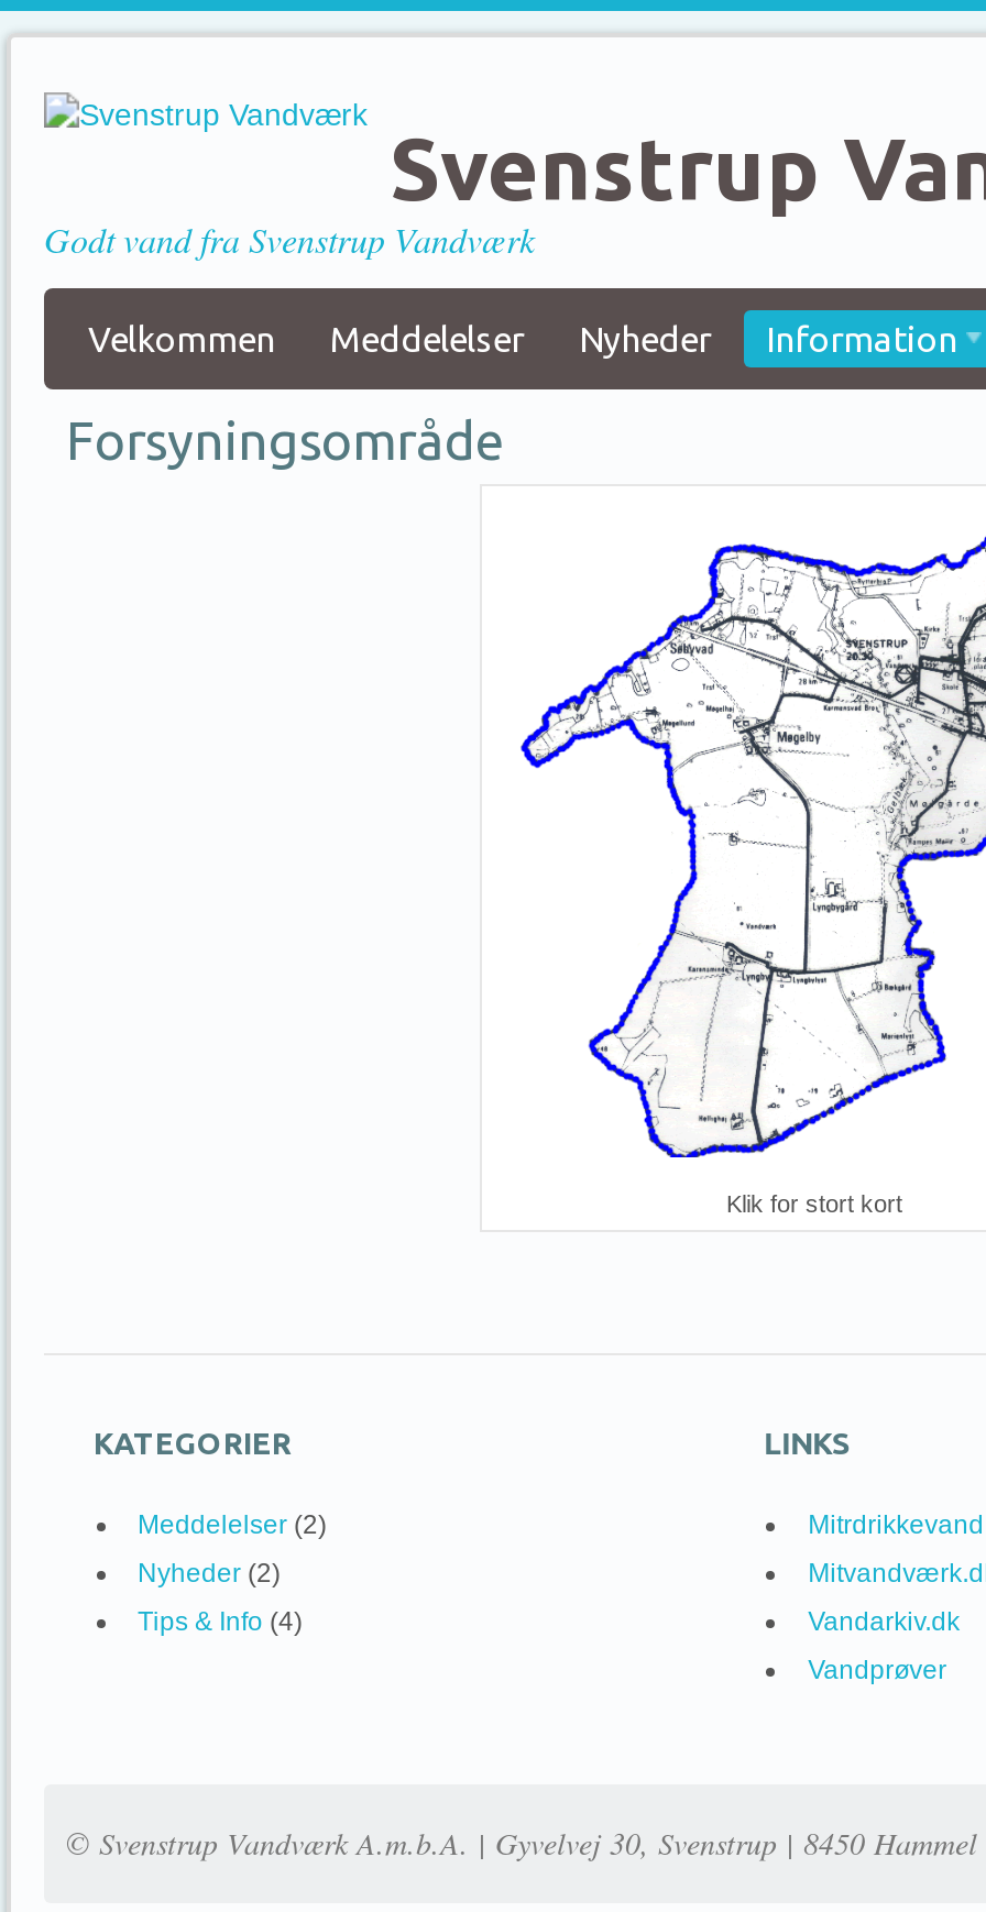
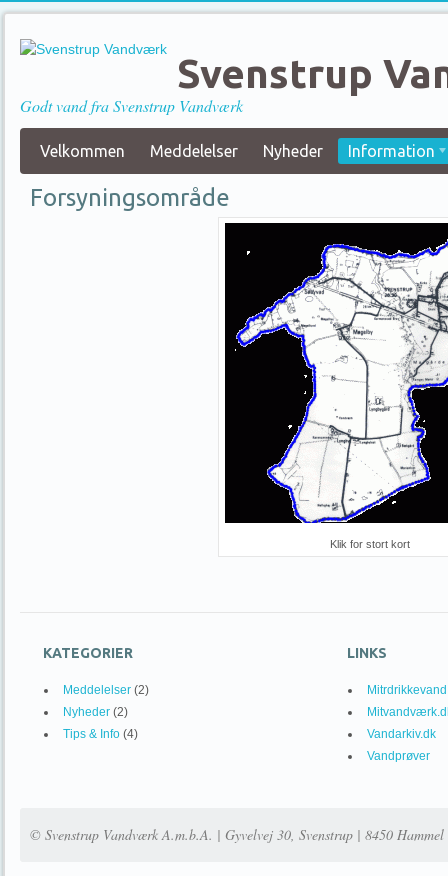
- [image]
+ [image]
